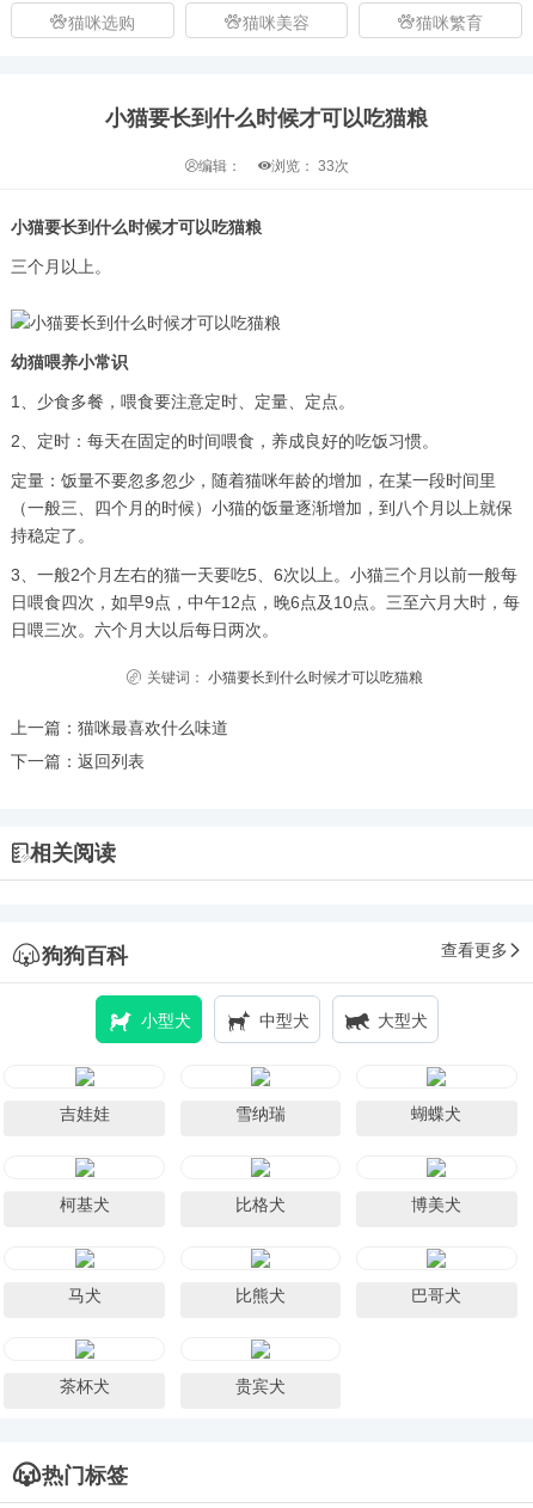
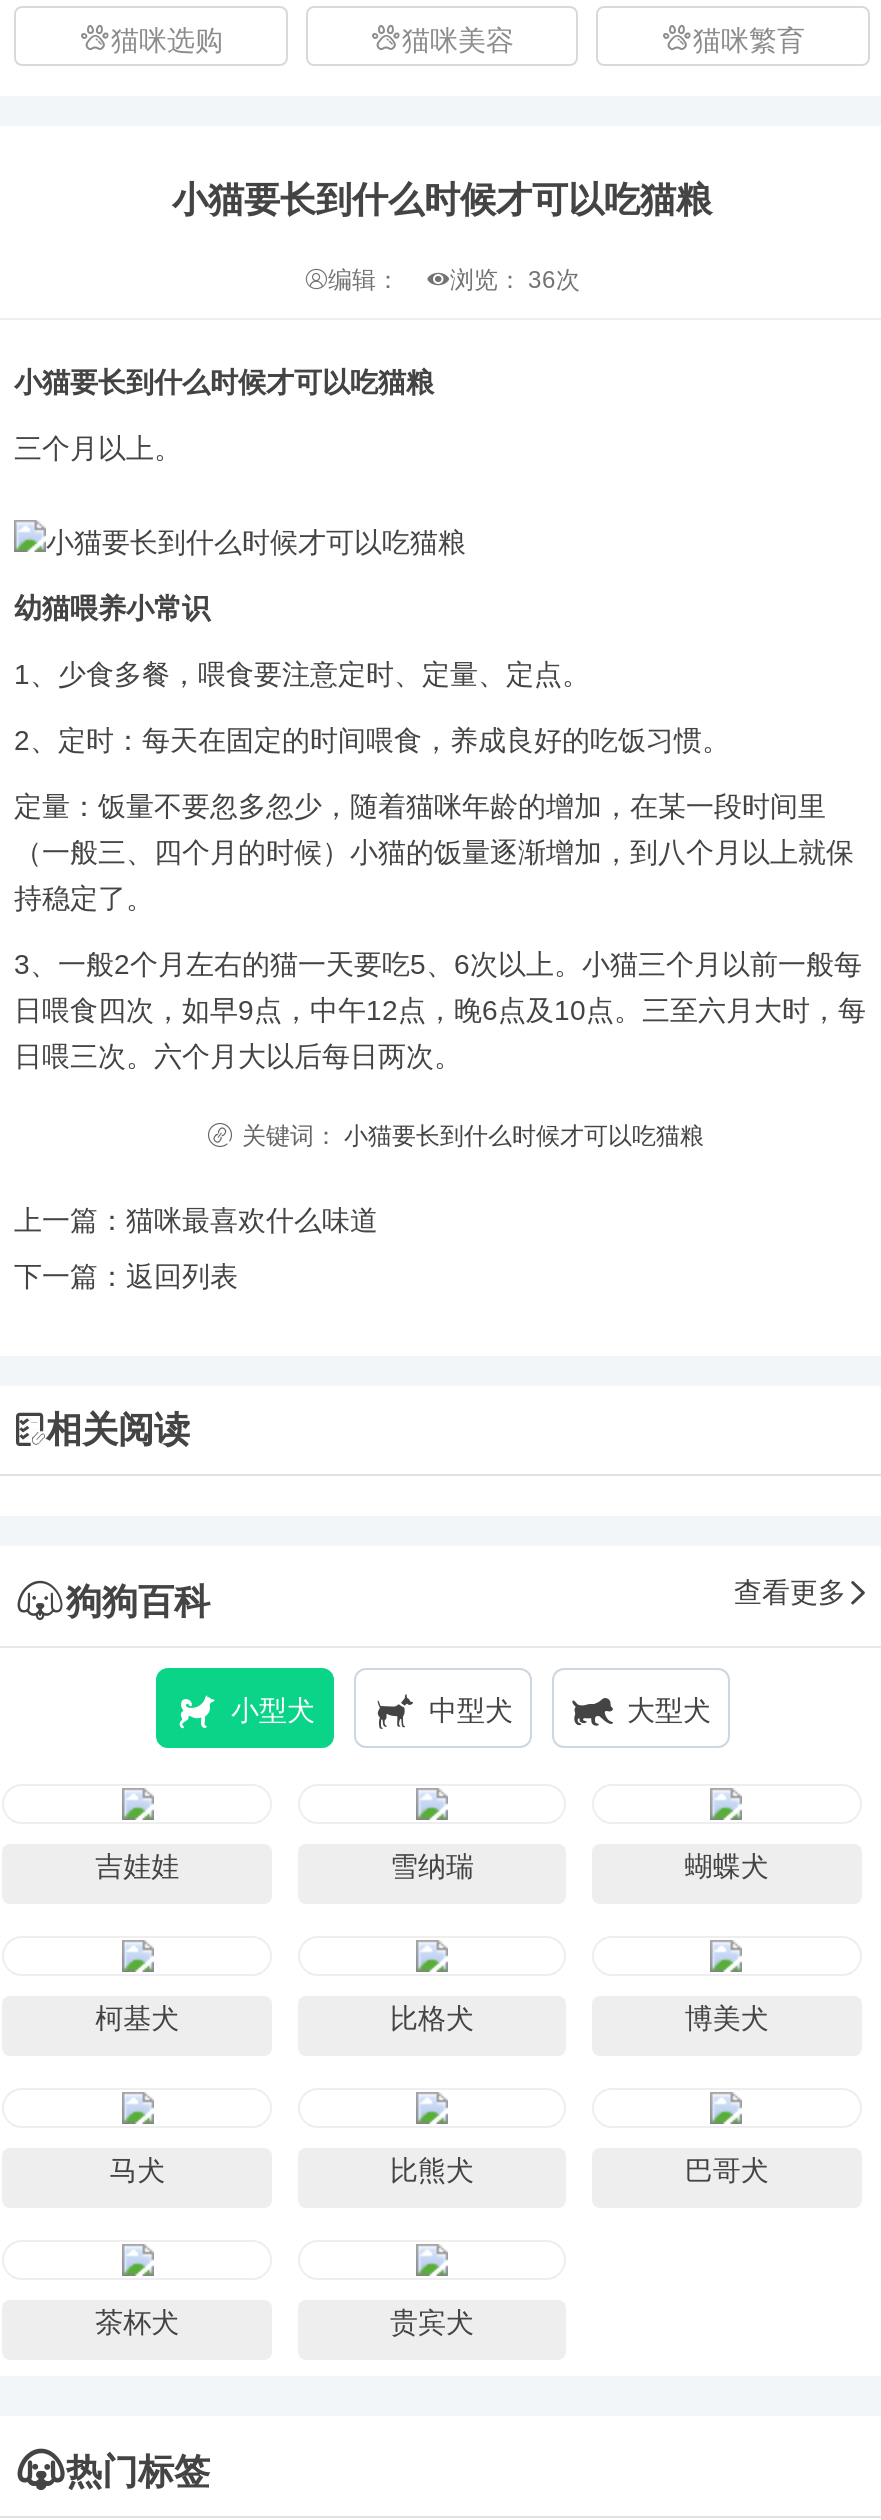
- 编辑： 浏览：33次
+ 编辑： 浏览：36次
